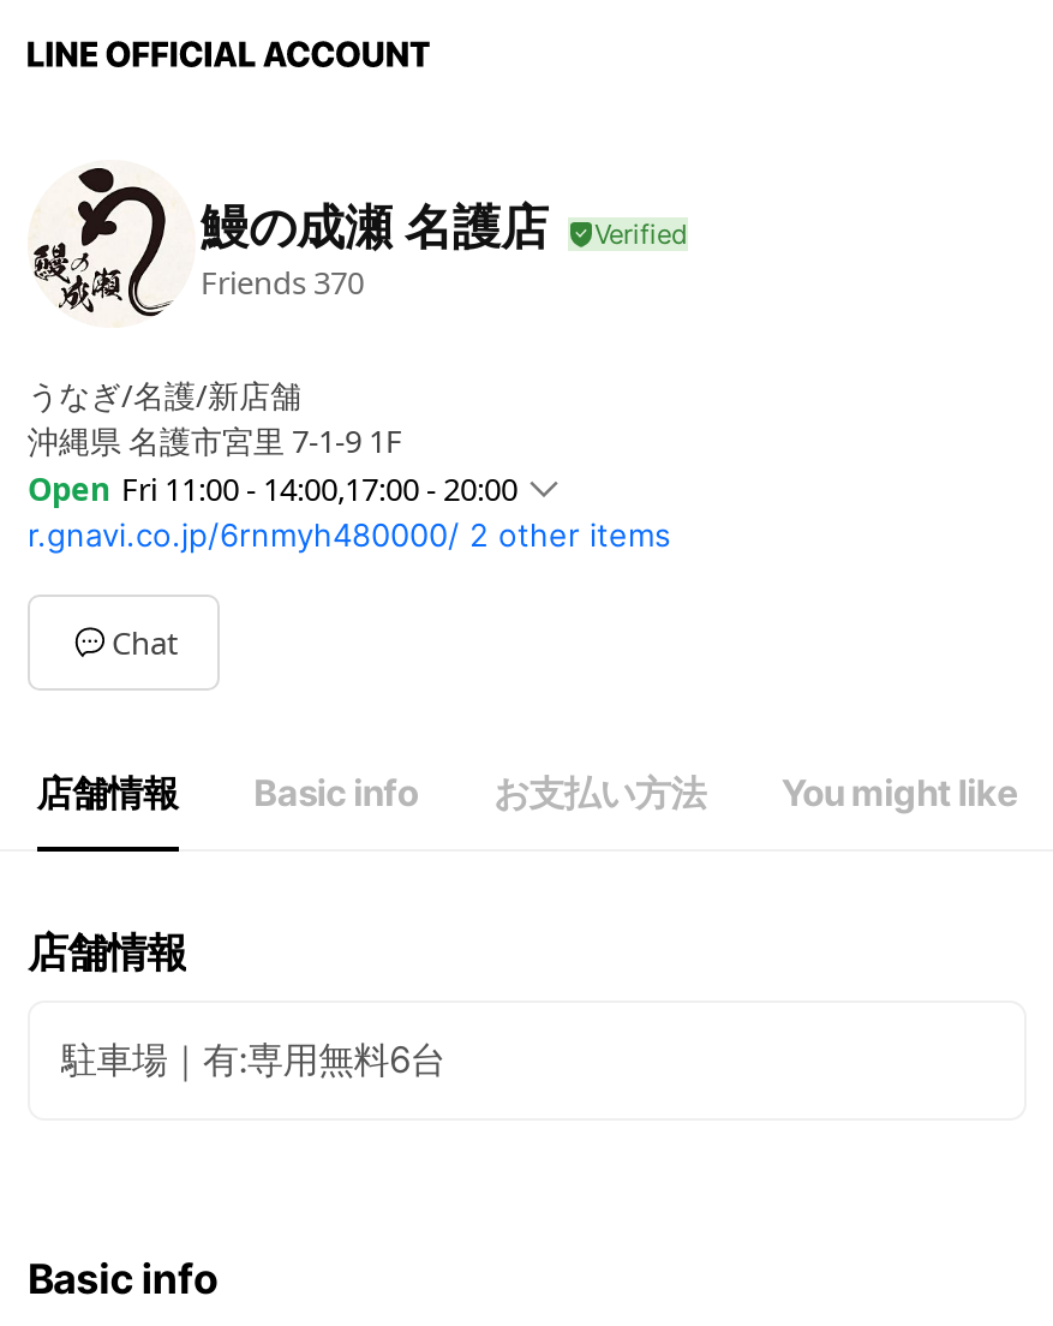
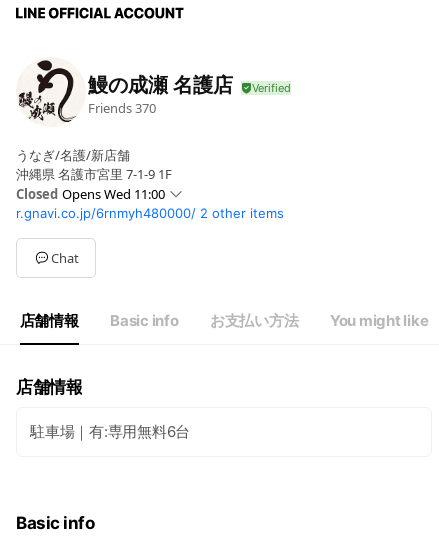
- Open Fri 11:00 - 14:00,17:00 - 20:00
+ Closed Opens Wed 11:00
